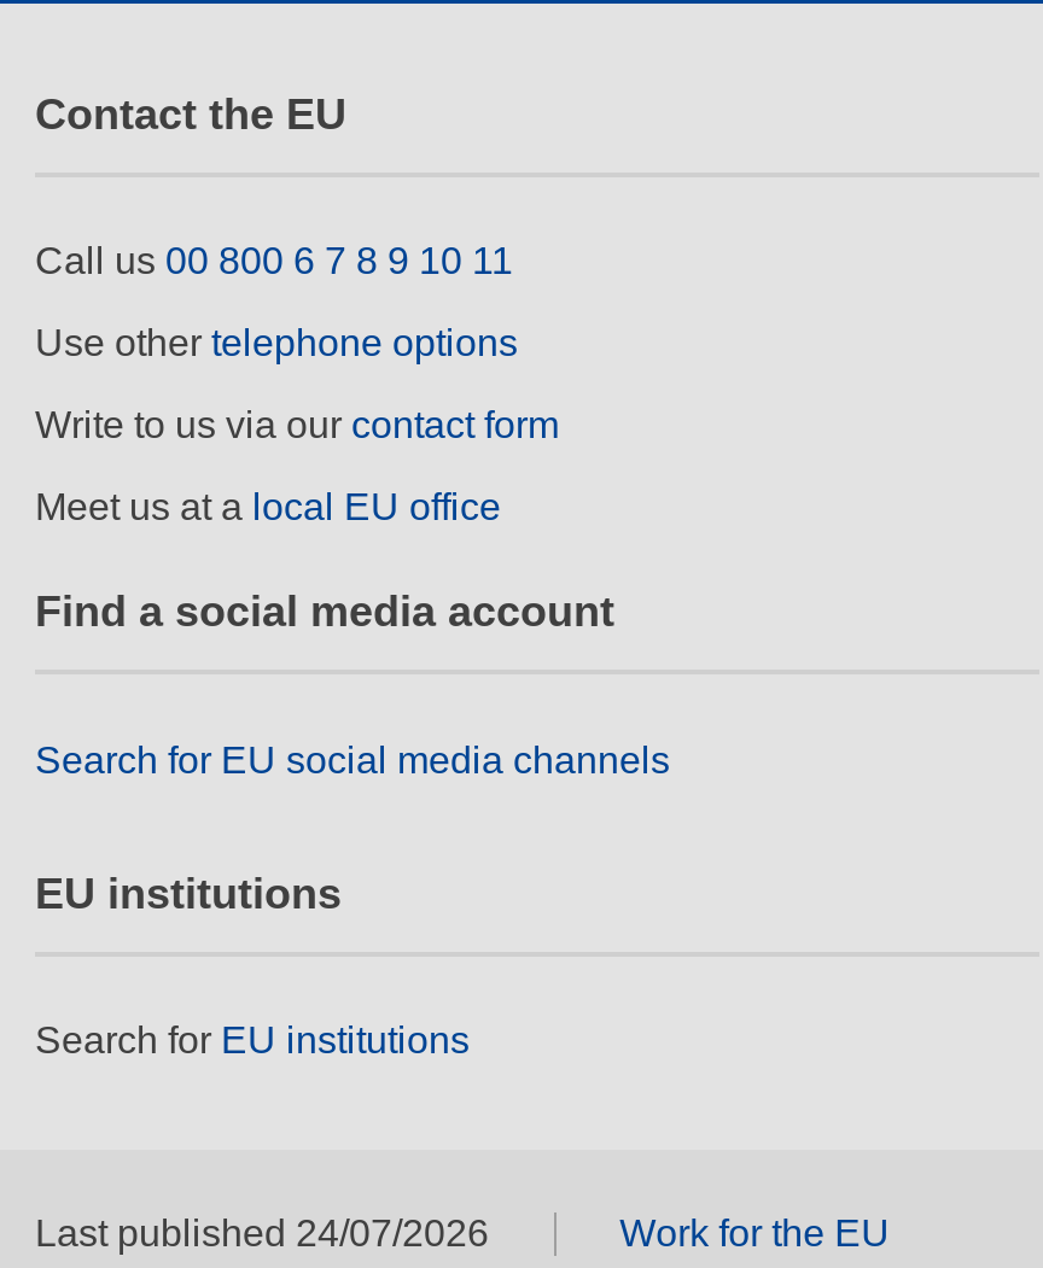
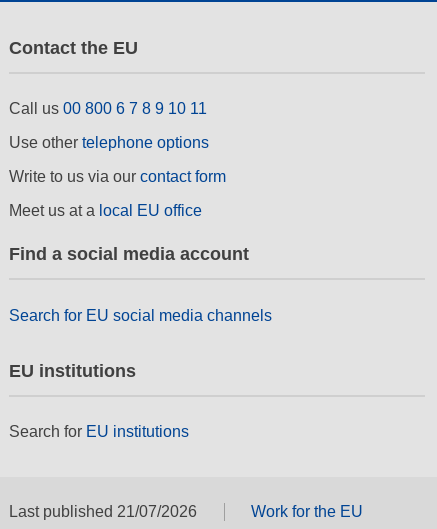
- Last published 24/07/2026
+ Last published 21/07/2026
